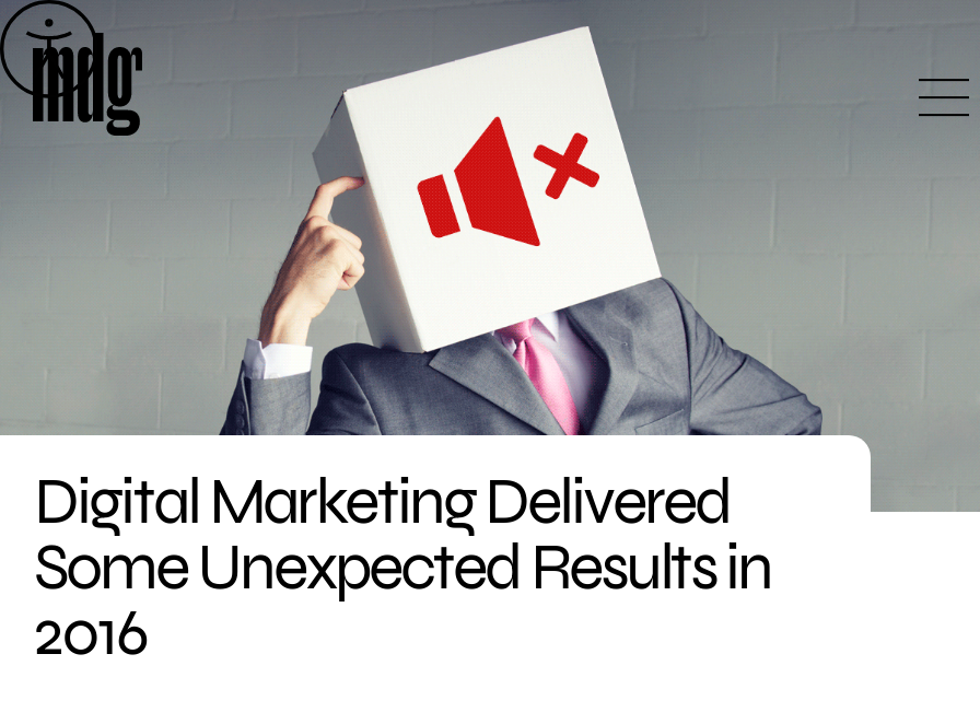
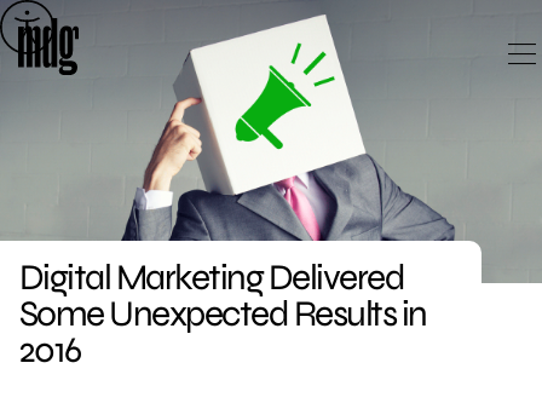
- [image]
+ [image]
